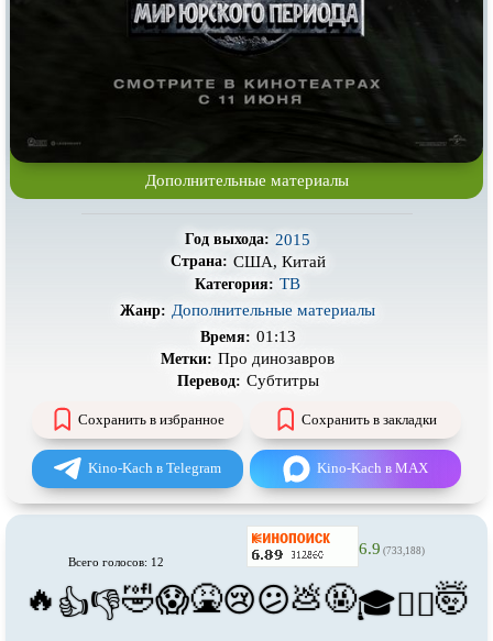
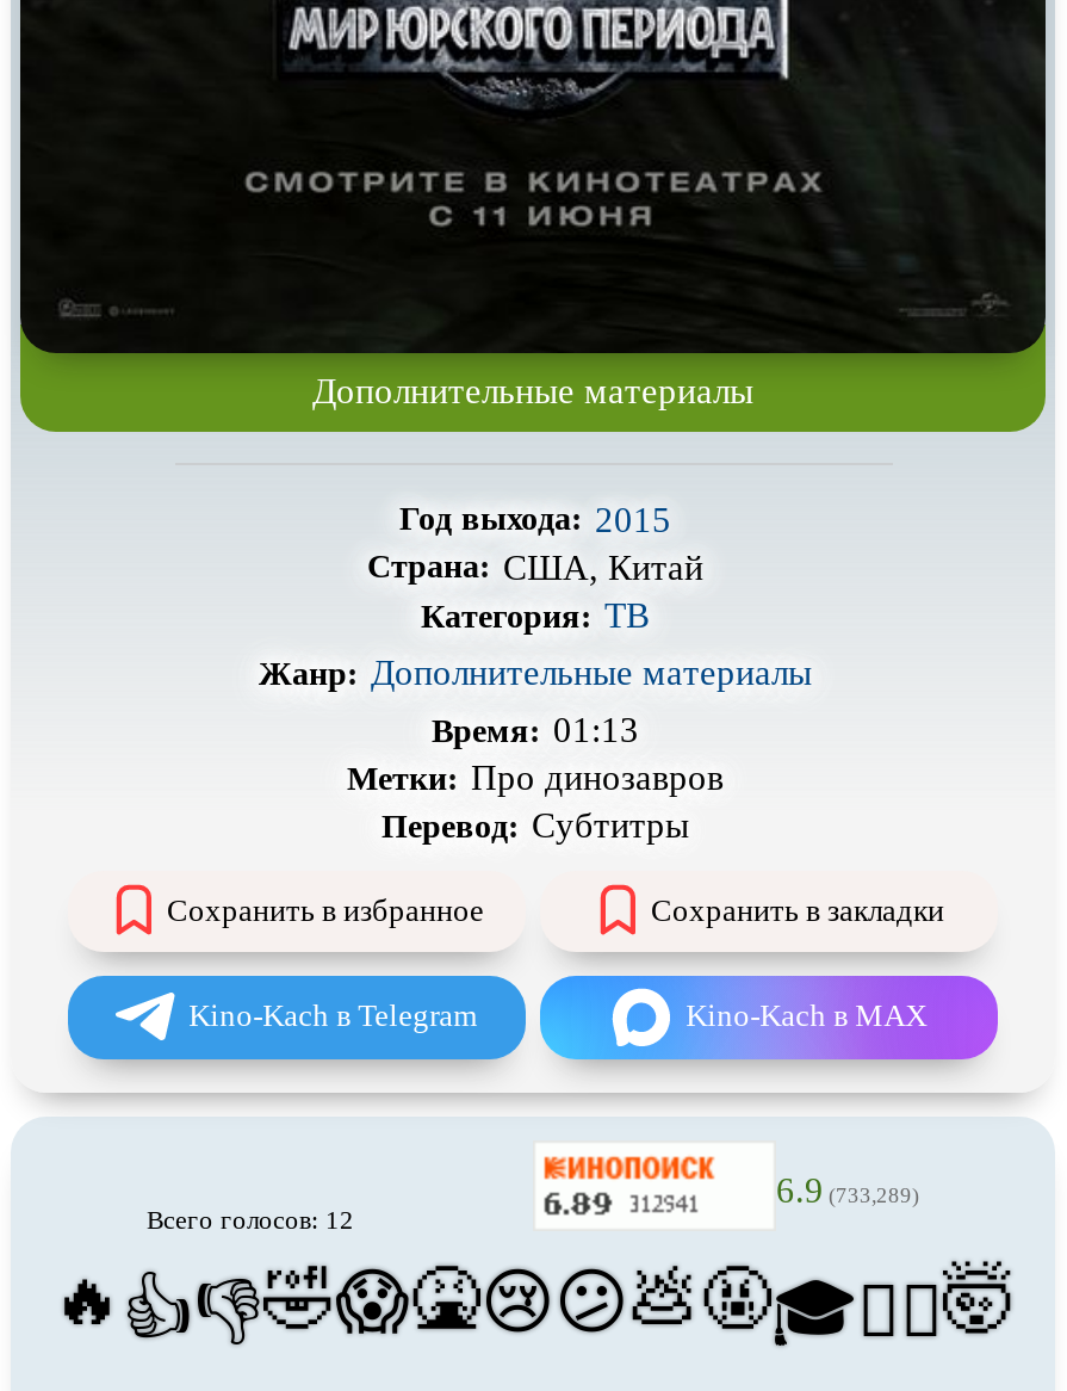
- 6.9 (733,188)
+ 6.9 (733,289)
